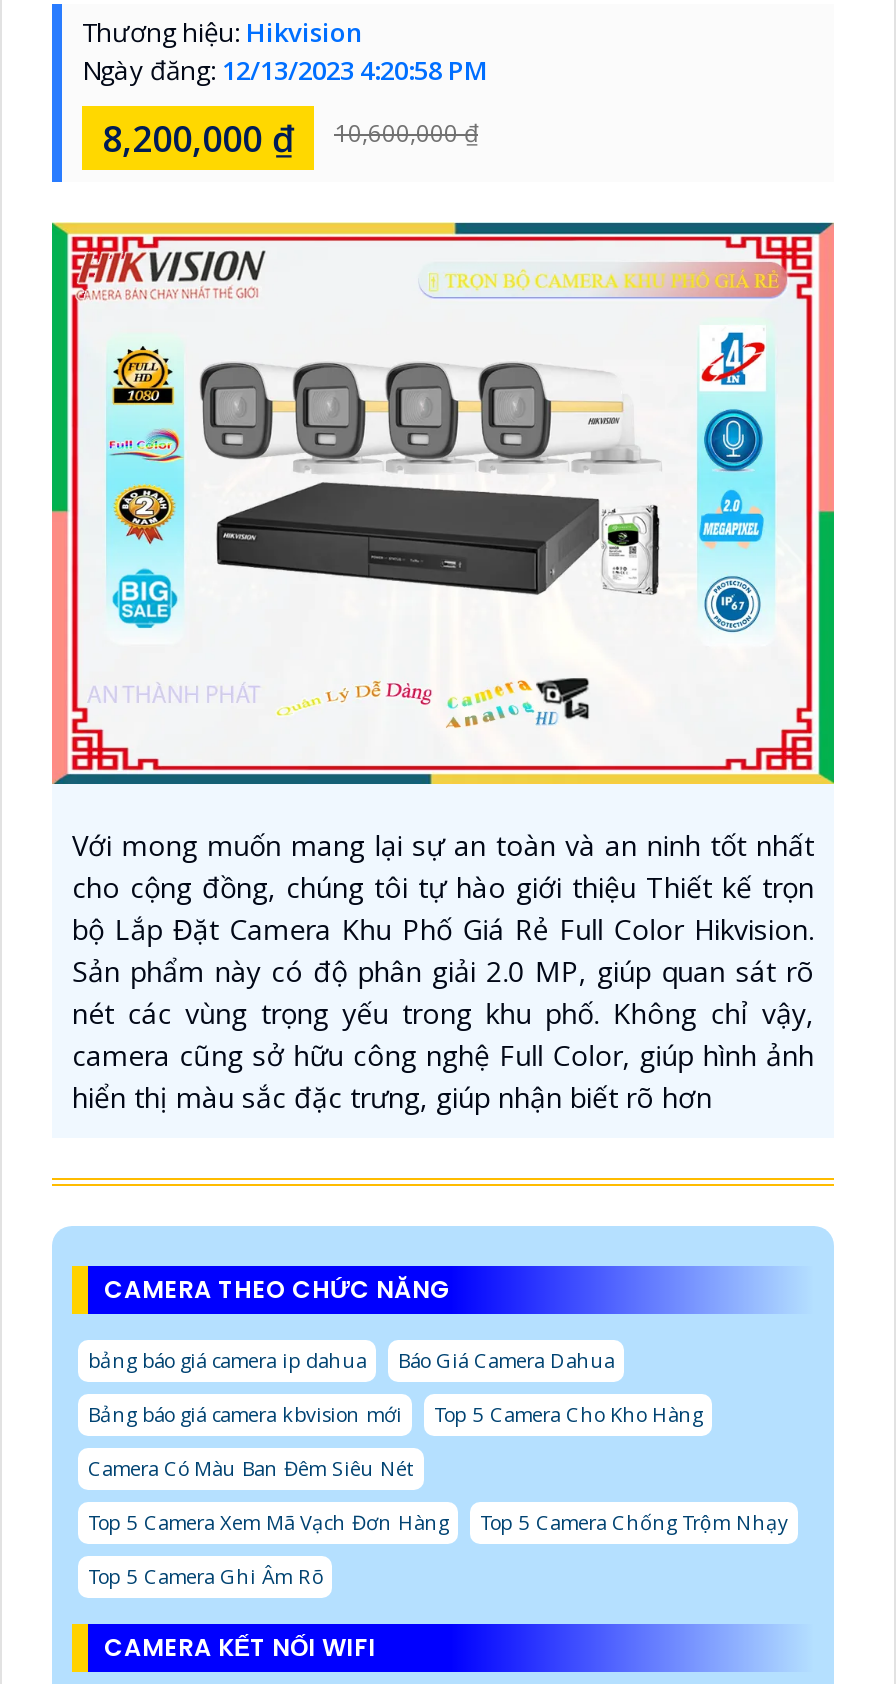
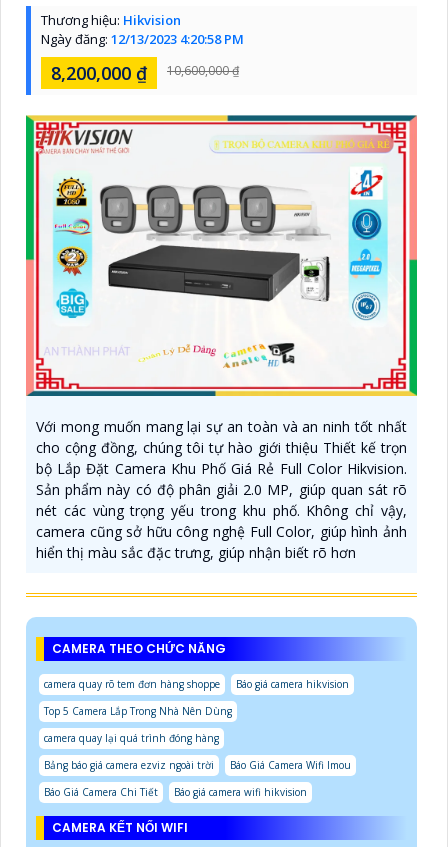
- bảng báo giá camera ip dahua
- Báo Giá Camera Dahua
+ camera quay rõ tem đơn hàng shoppe
+ Báo giá camera hikvision

- Bảng báo giá camera kbvision mới
- Top 5 Camera Cho Kho Hàng
+ Top 5 Camera Lắp Trong Nhà Nên Dùng

- Camera Có Màu Ban Đêm Siêu Nét
+ camera quay lại quá trình đóng hàng

- Top 5 Camera Xem Mã Vạch Đơn Hàng
- Top 5 Camera Chống Trộm Nhạy
+ Bảng báo giá camera ezviz ngoài trời
+ Báo Giá Camera Wifi Imou

- Top 5 Camera Ghi Âm Rõ
+ Báo Giá Camera Chi Tiết
+ Báo giá camera wifi hikvision
